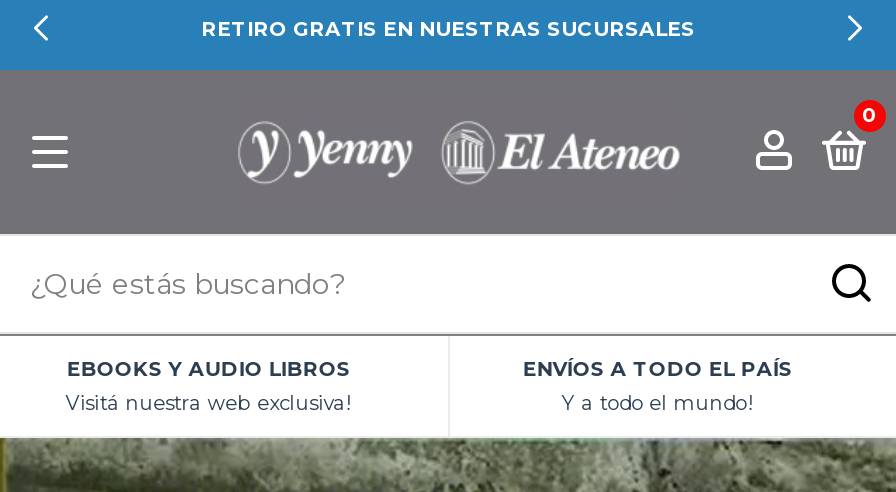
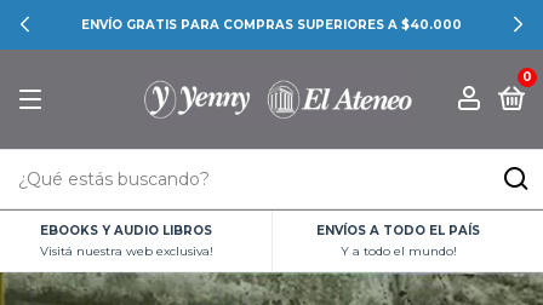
- RETIRO GRATIS EN NUESTRAS SUCURSALES
+ ENVÍO GRATIS PARA COMPRAS SUPERIORES A $40.000
